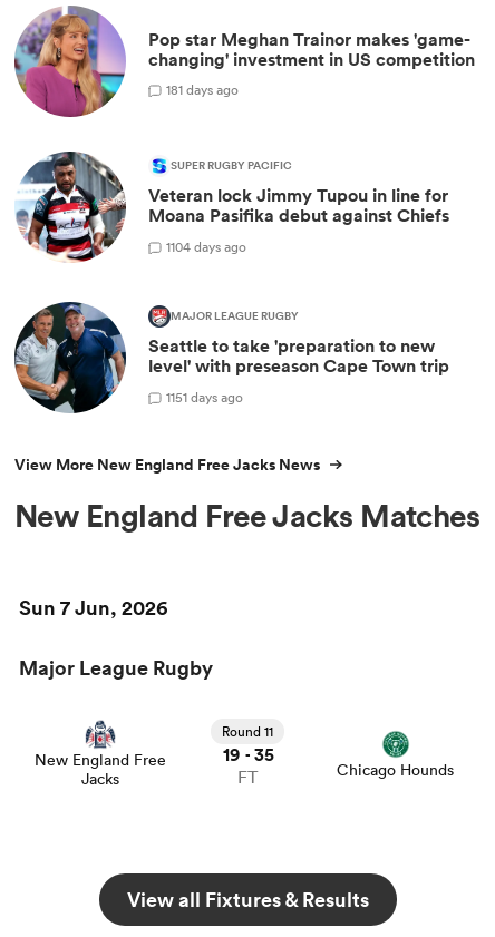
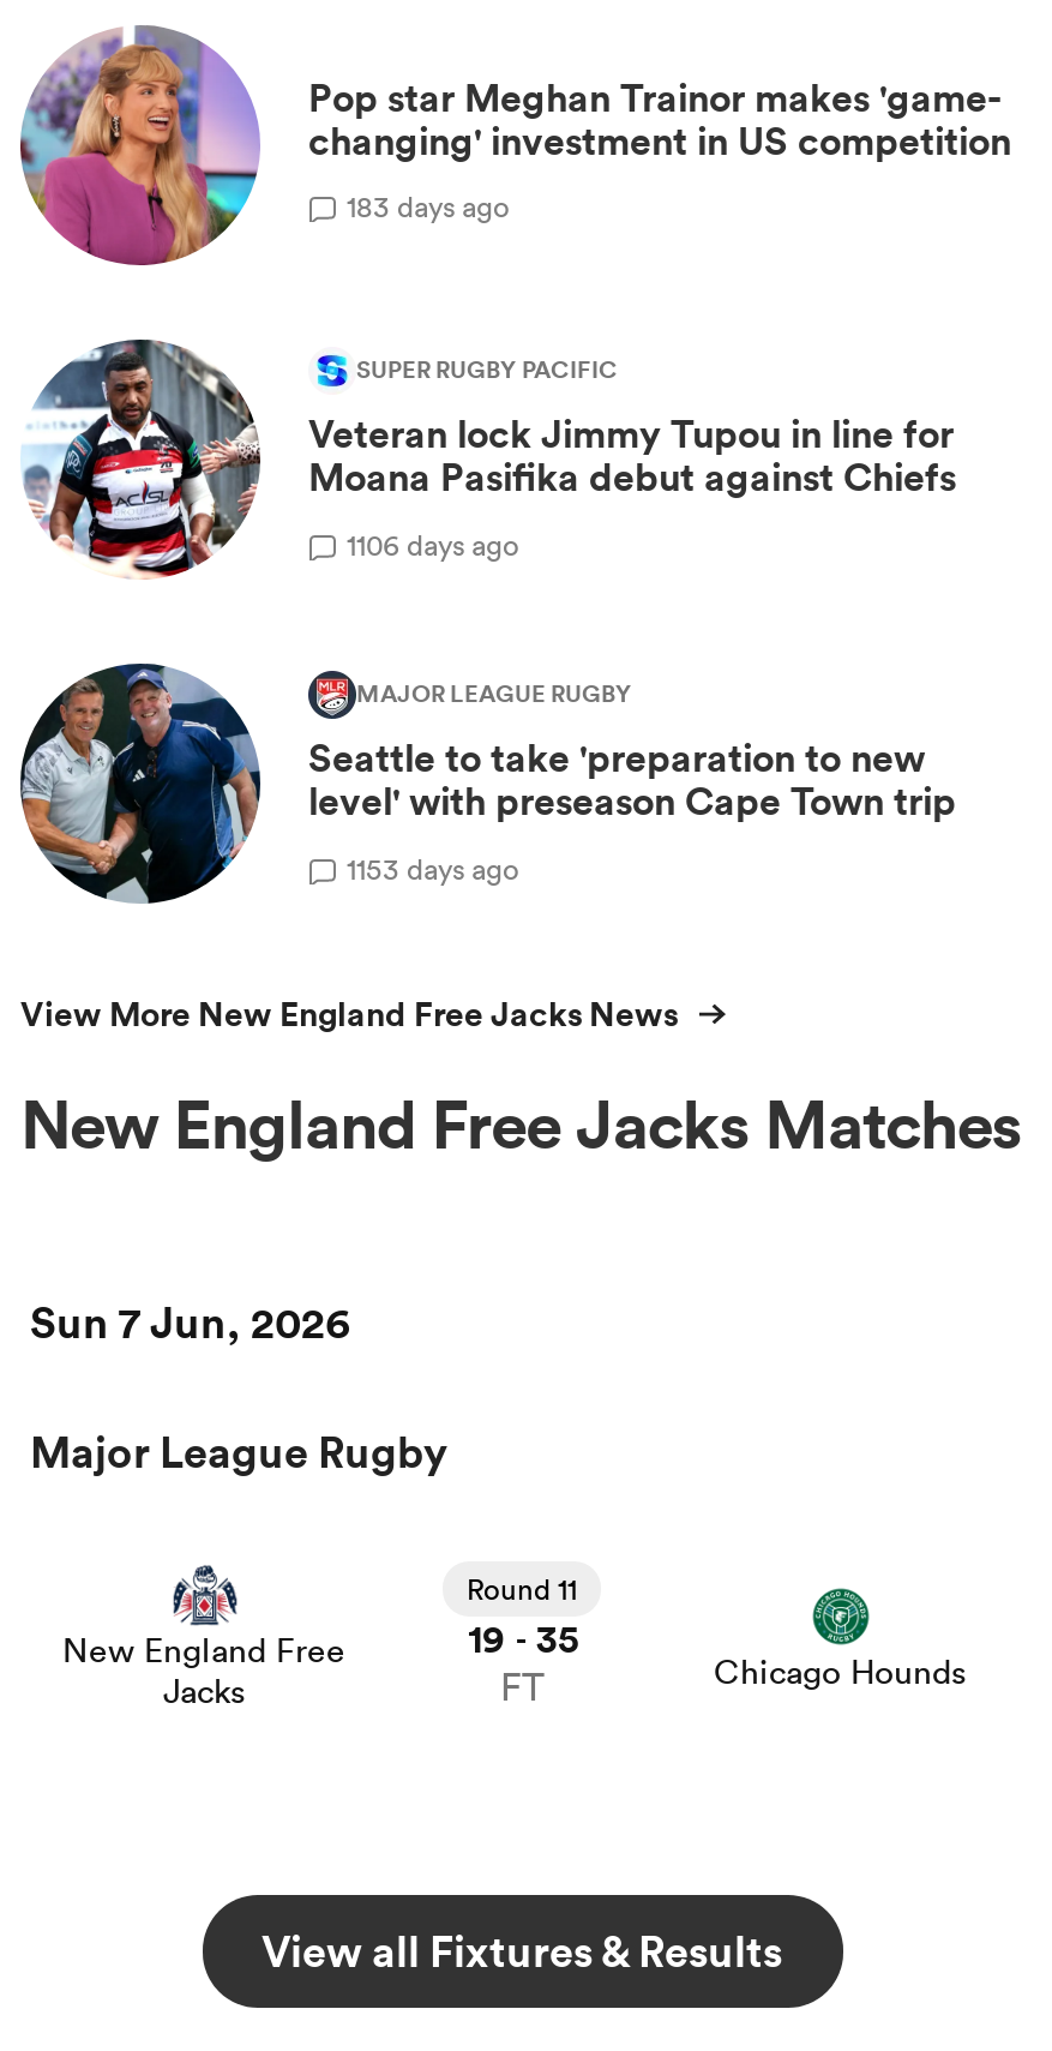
- 181 days ago
+ 183 days ago

- 1104 days ago
+ 1106 days ago

- 1151 days ago
+ 1153 days ago
